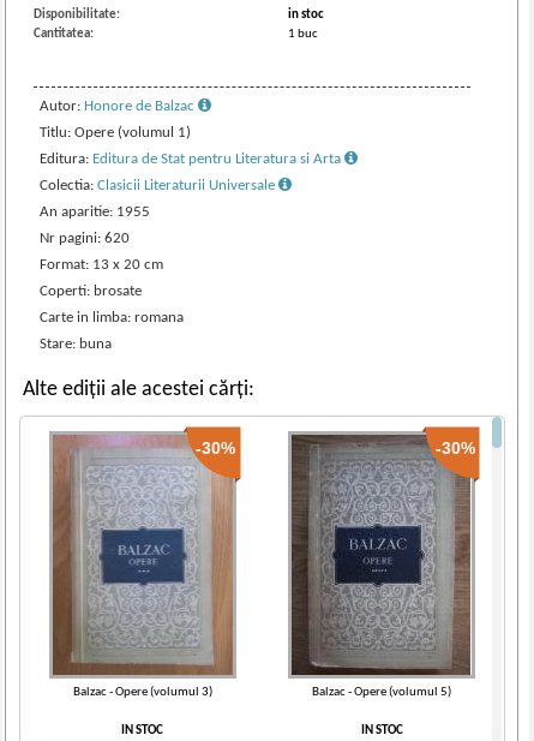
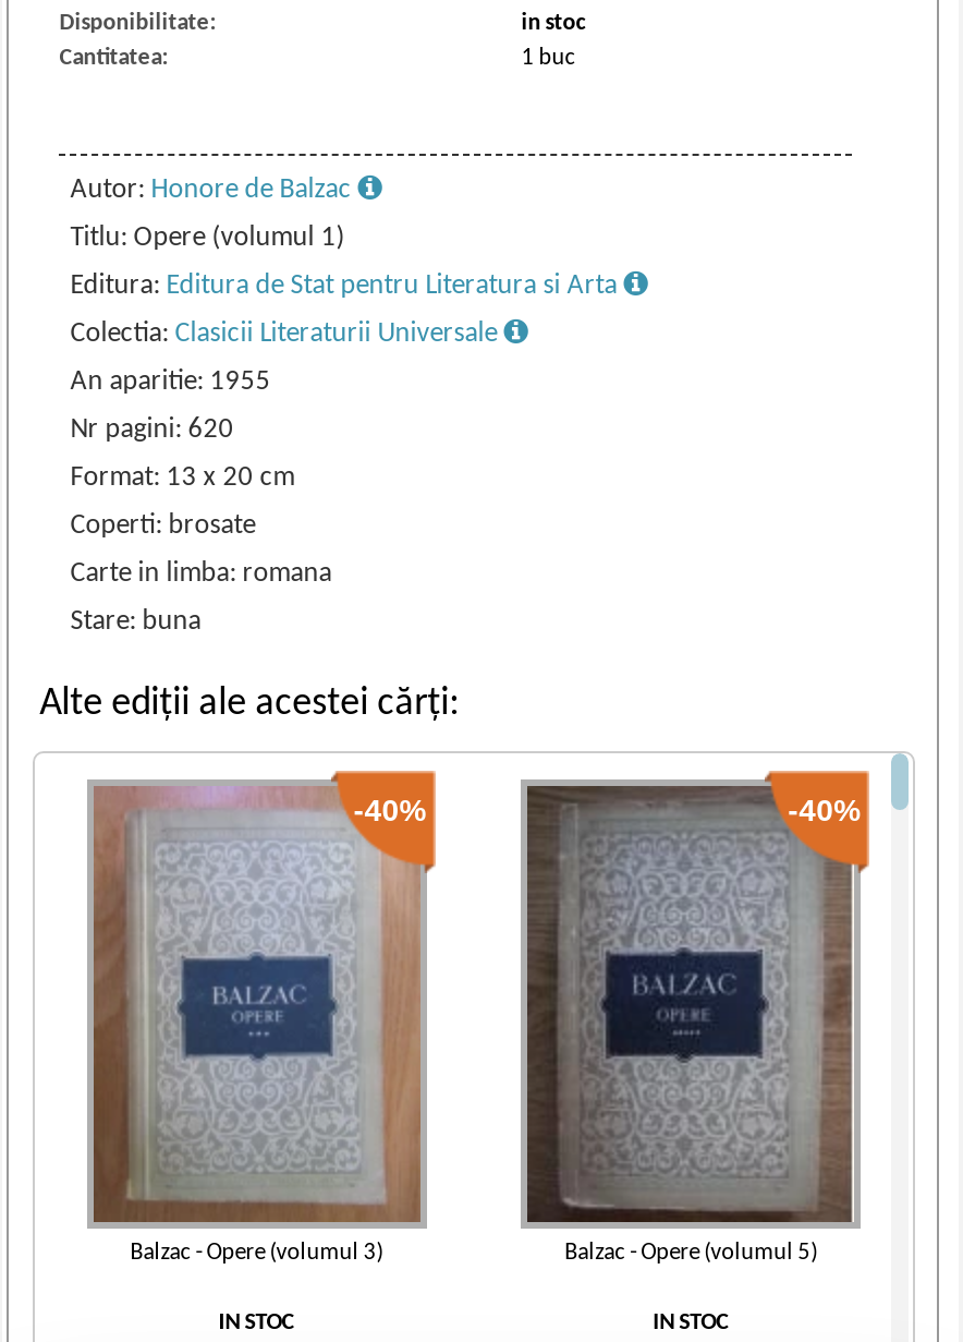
- -30%
+ -40%

- -30%
+ -40%
